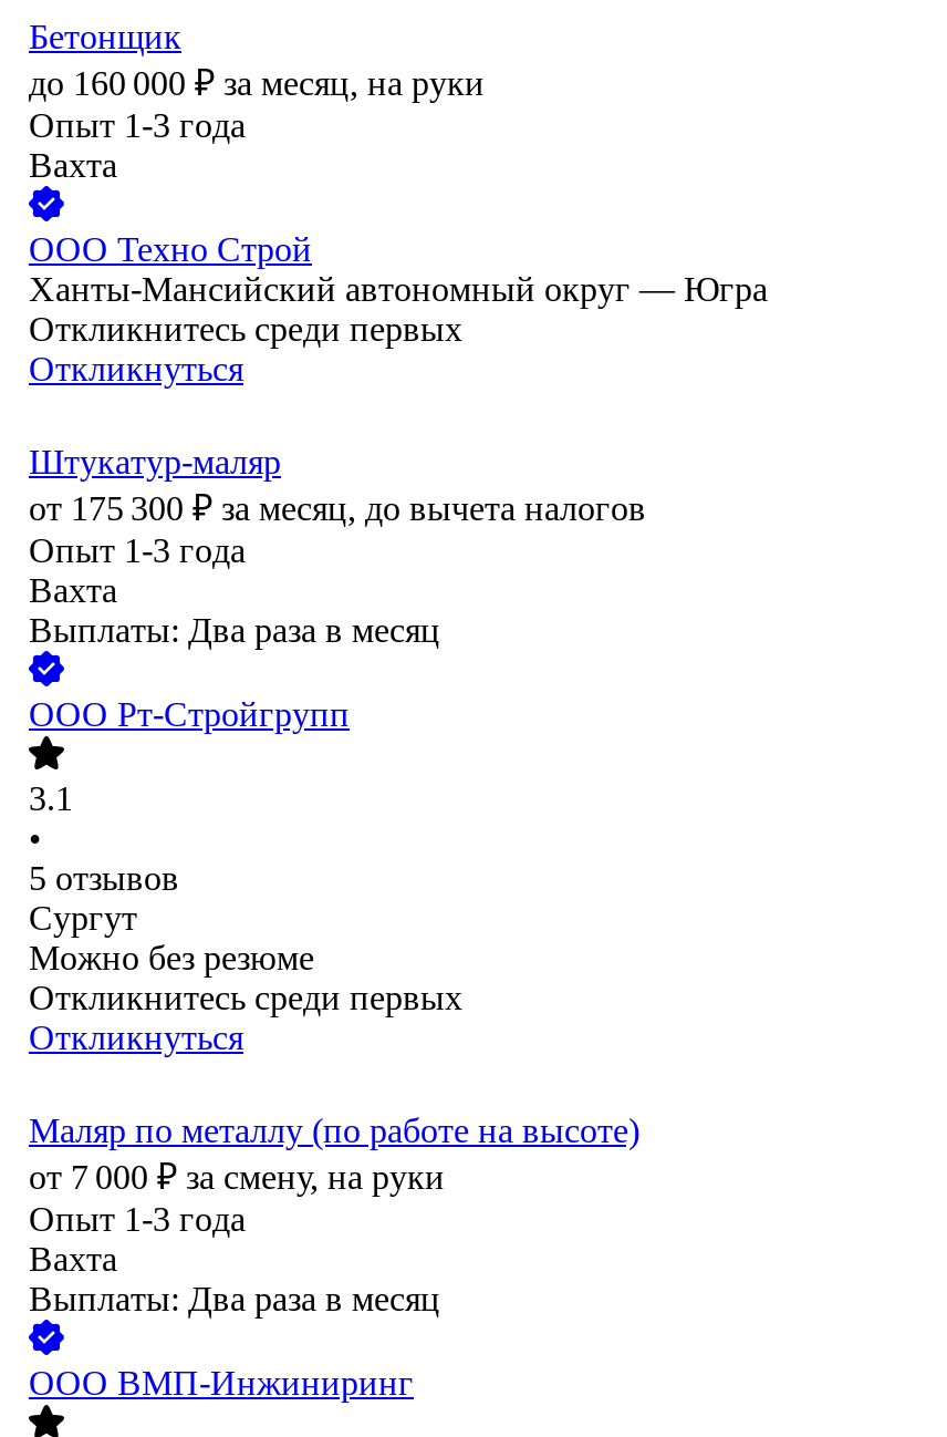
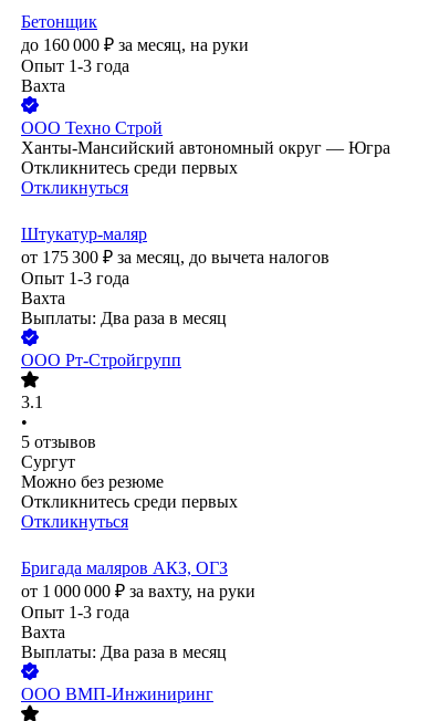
- Маляр по металлу (по работе на высоте)
- от 7 000 ₽ за смену, на руки
+ Бригада маляров АКЗ, ОГЗ
+ от 1 000 000 ₽ за вахту, на руки
